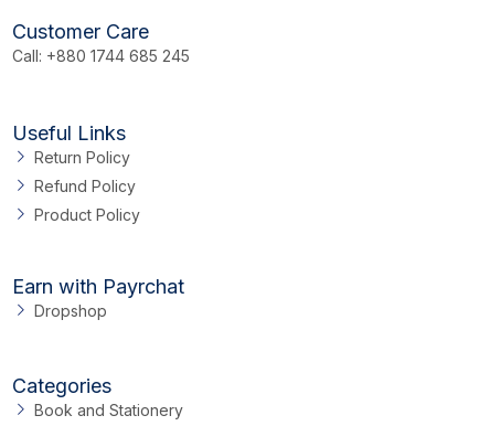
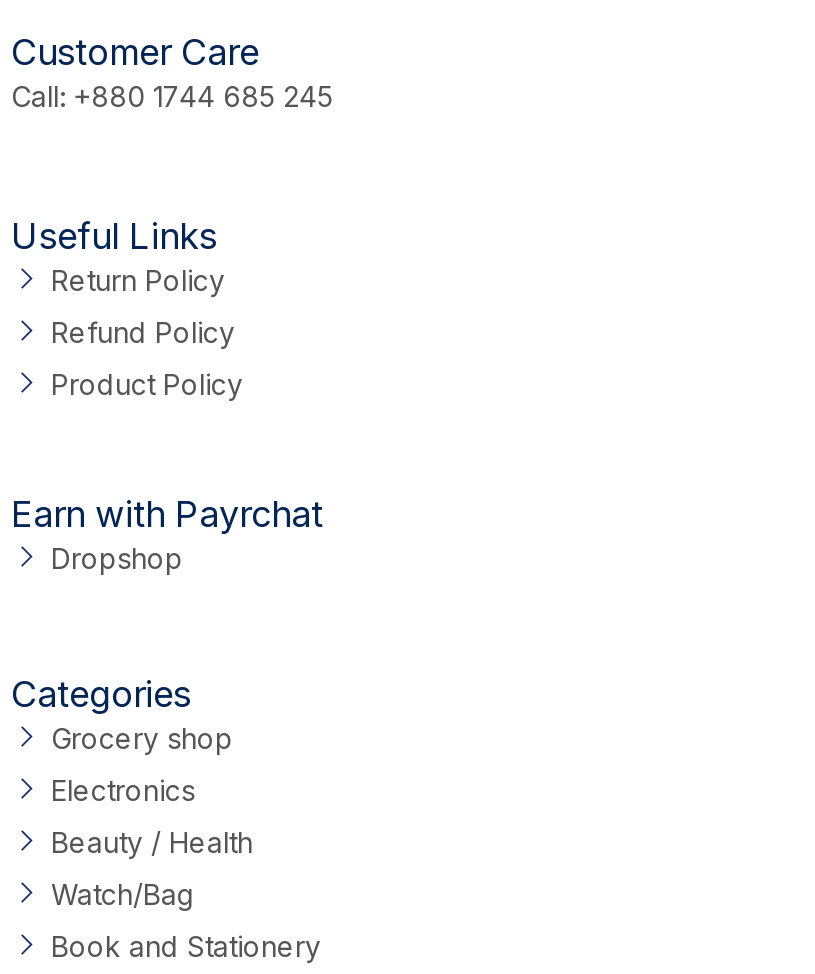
+ Grocery shop
+ Electronics
+ Beauty / Health
+ Watch/Bag
